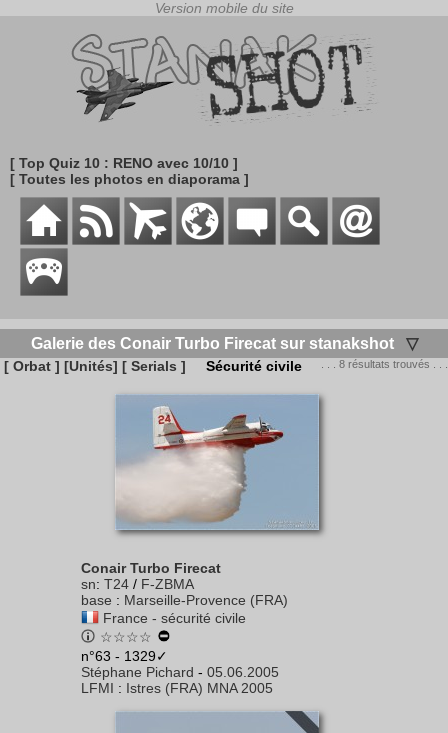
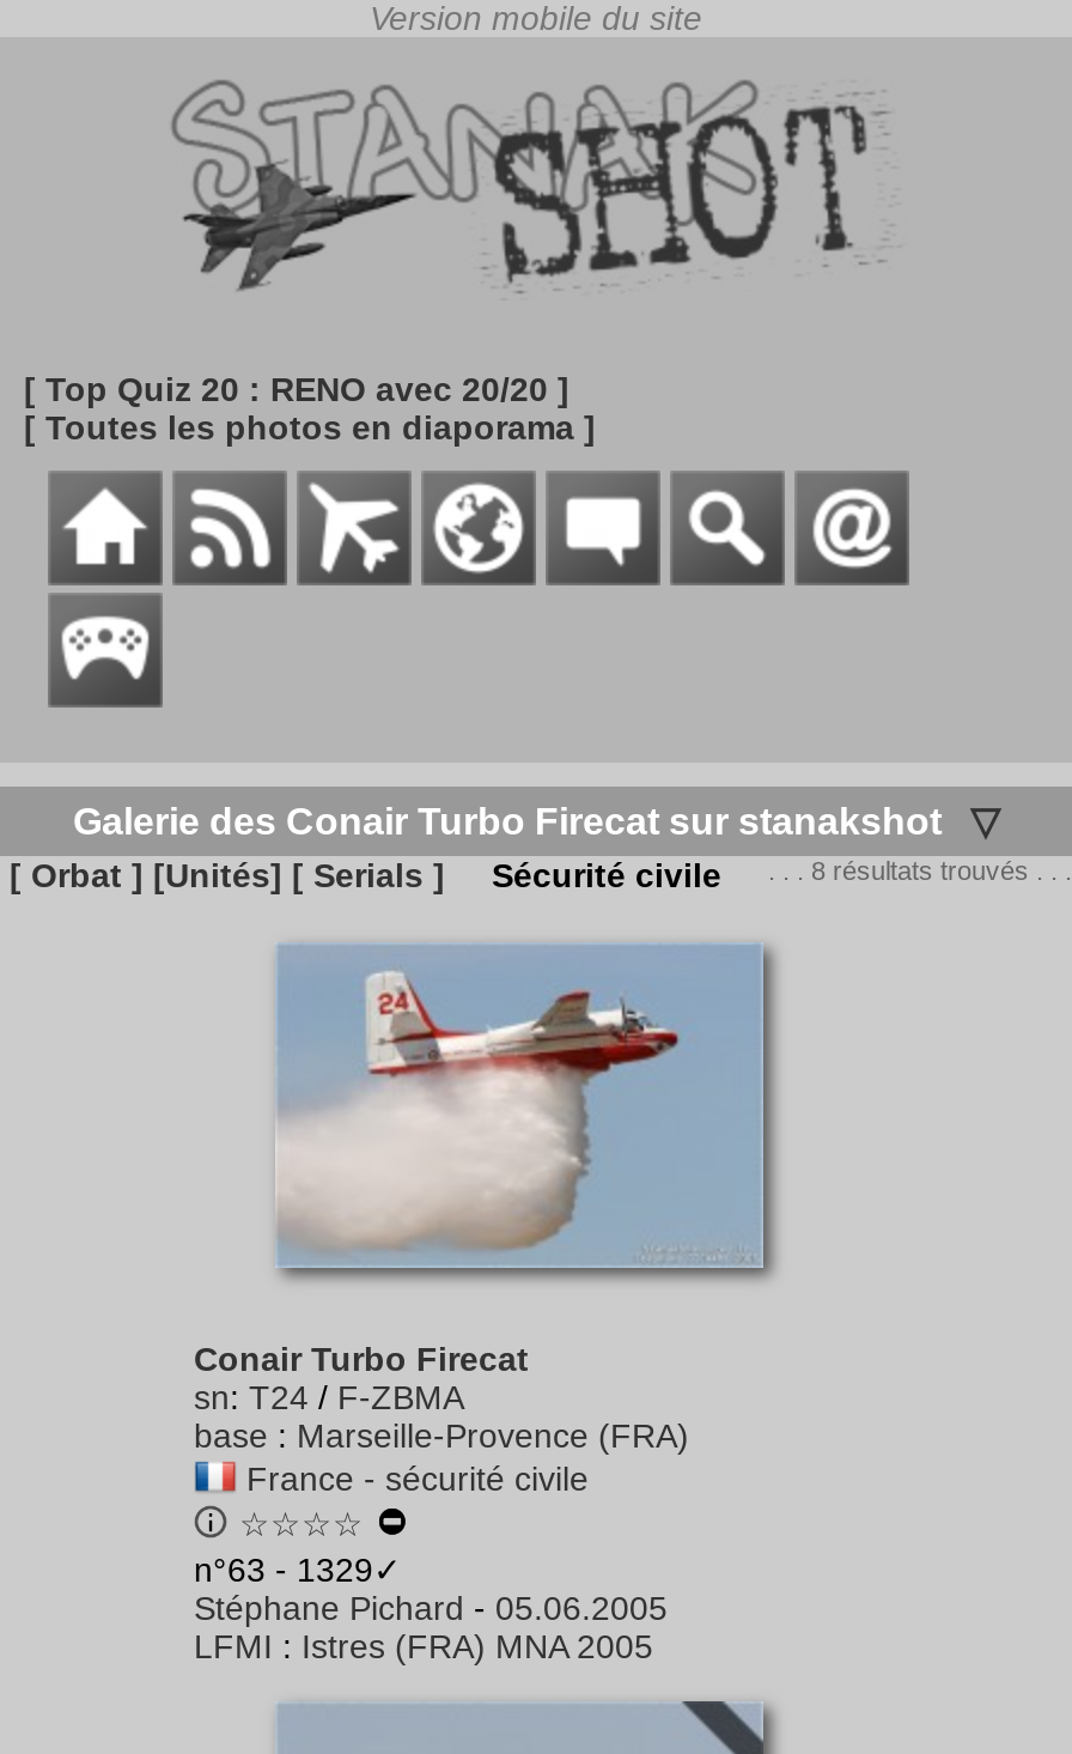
- [ Top Quiz 10 : RENO avec 10/10 ]
+ [ Top Quiz 20 : RENO avec 20/20 ]
